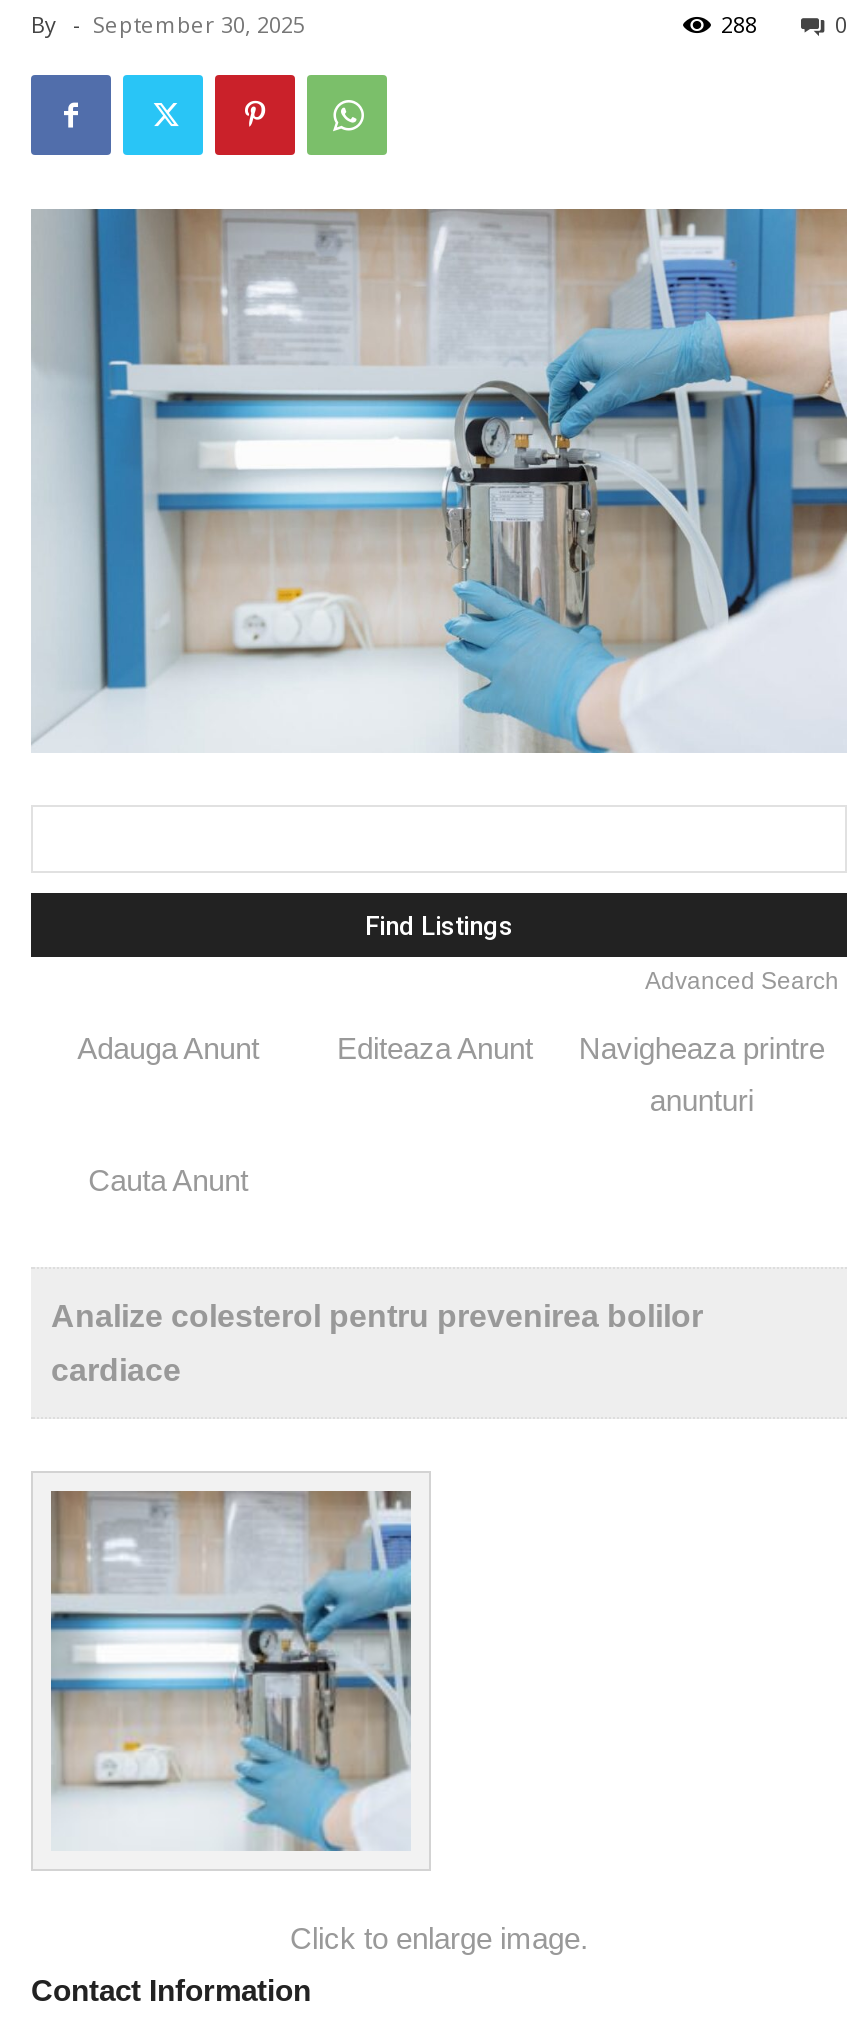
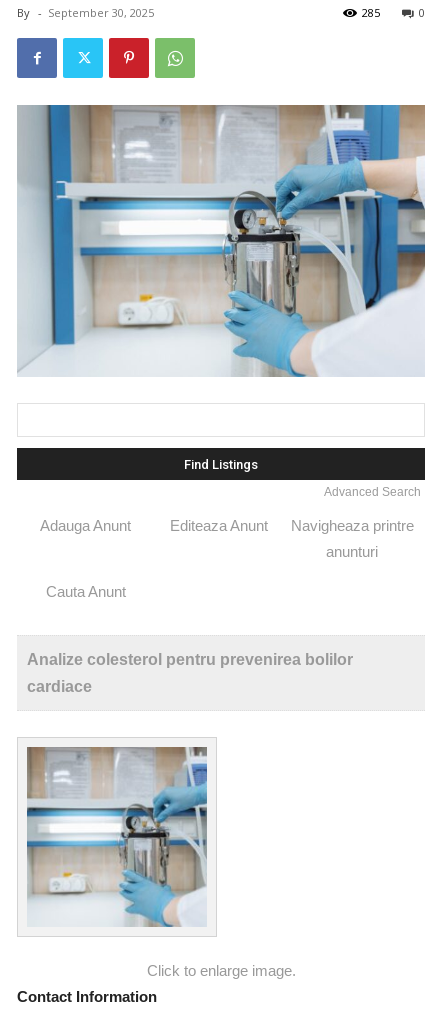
- 288
+ 285
